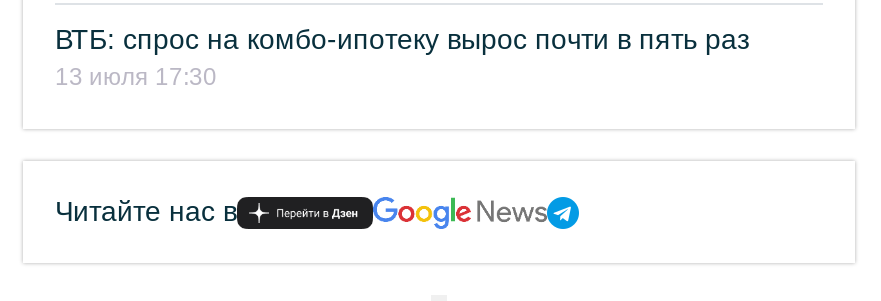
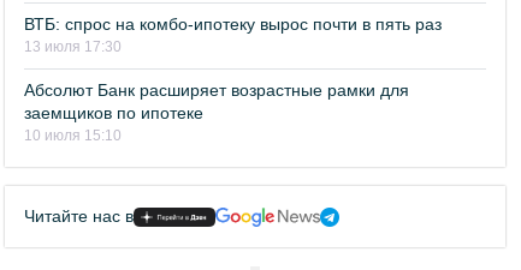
+ Абсолют Банк расширяет возрастные рамки для
+ заемщиков по ипотеке
+ 10 июля 15:10
